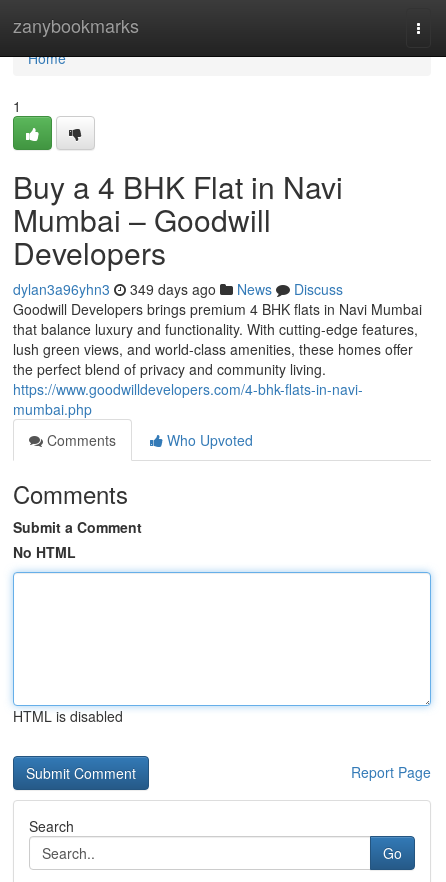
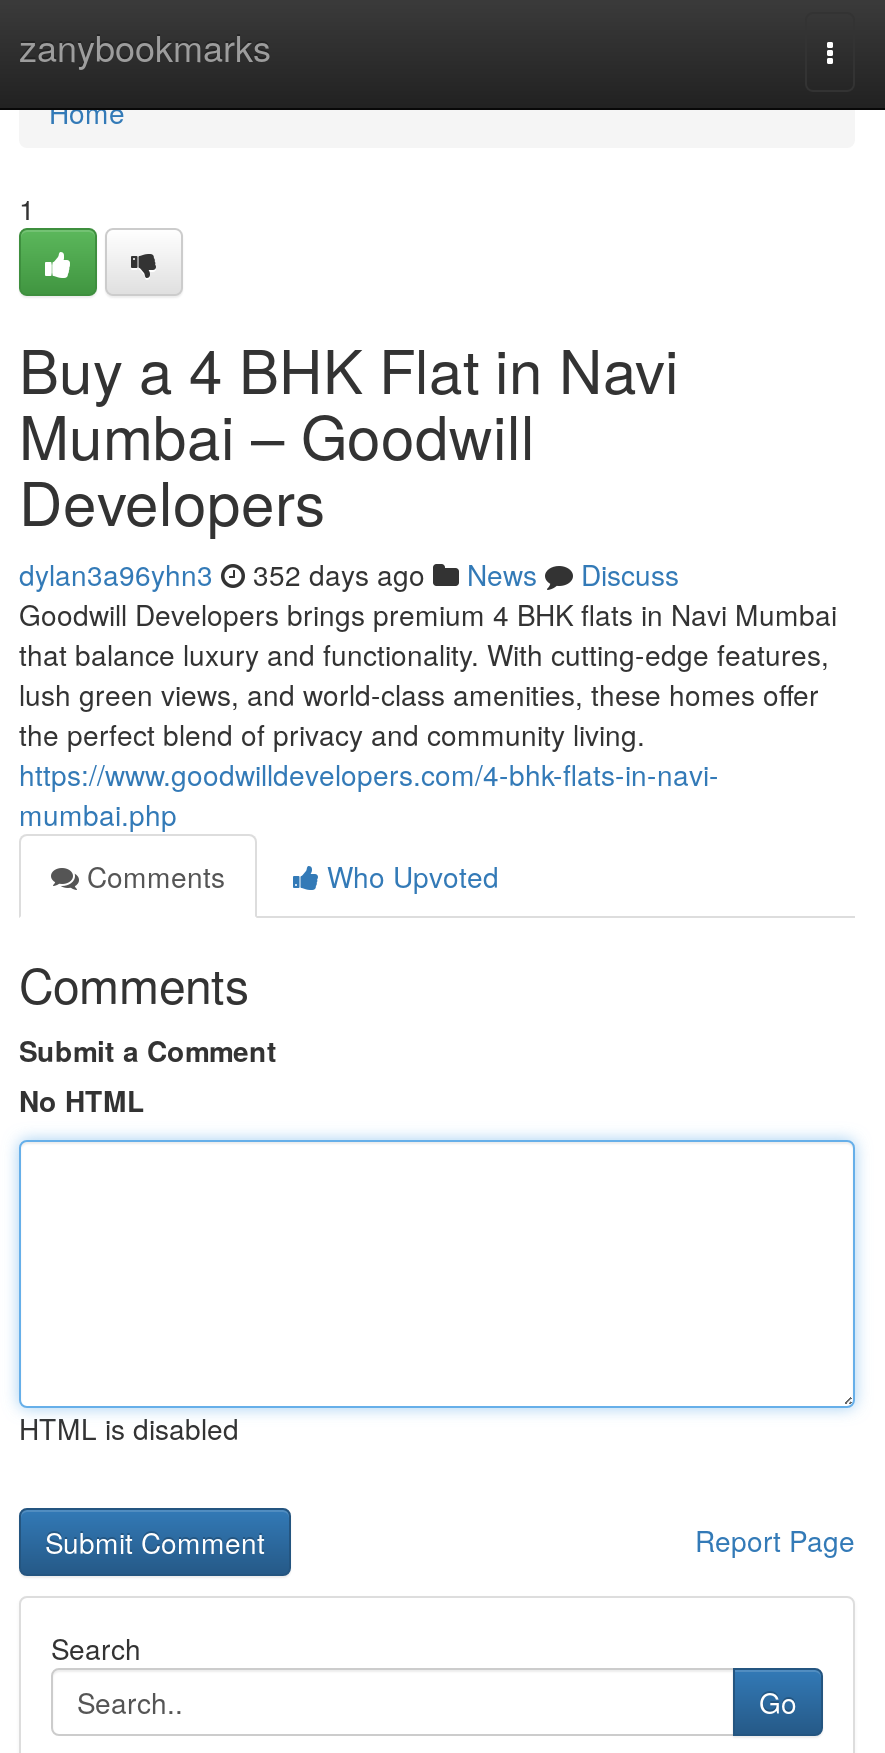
- dylan3a96yhn3 349 days ago News Discuss
+ dylan3a96yhn3 352 days ago News Discuss
